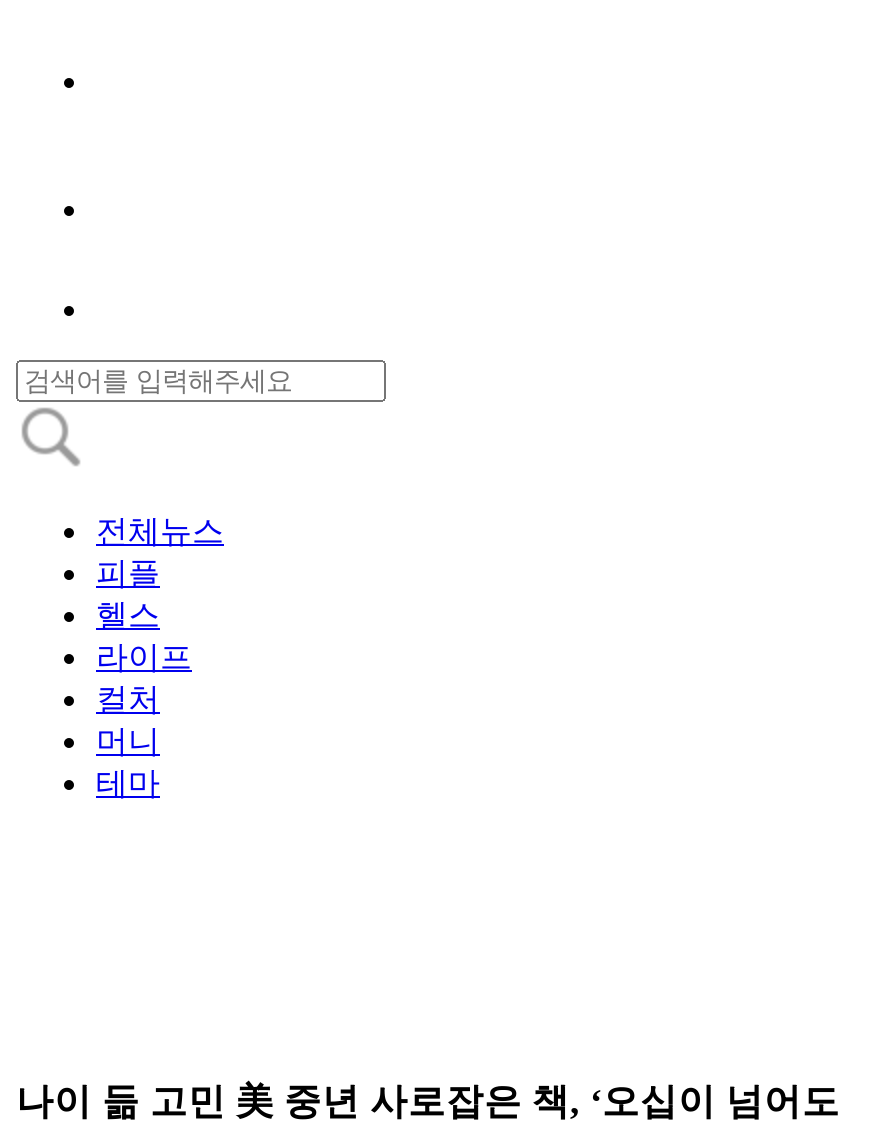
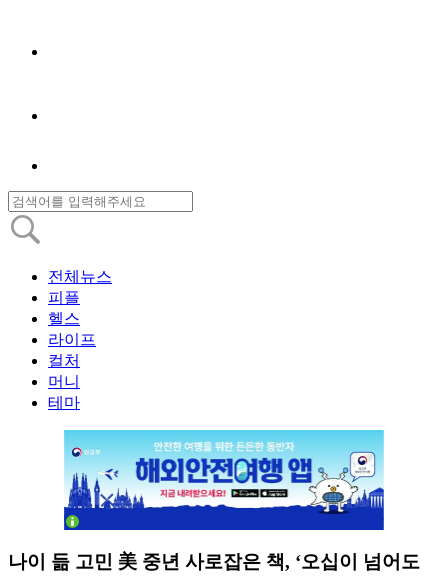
+ [image]
